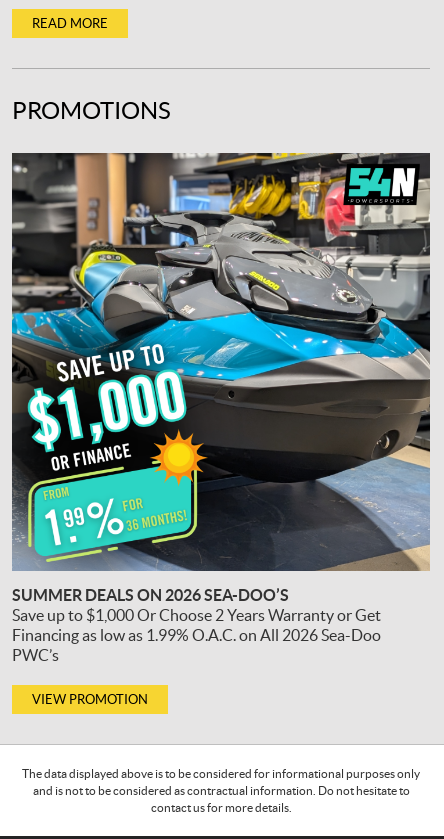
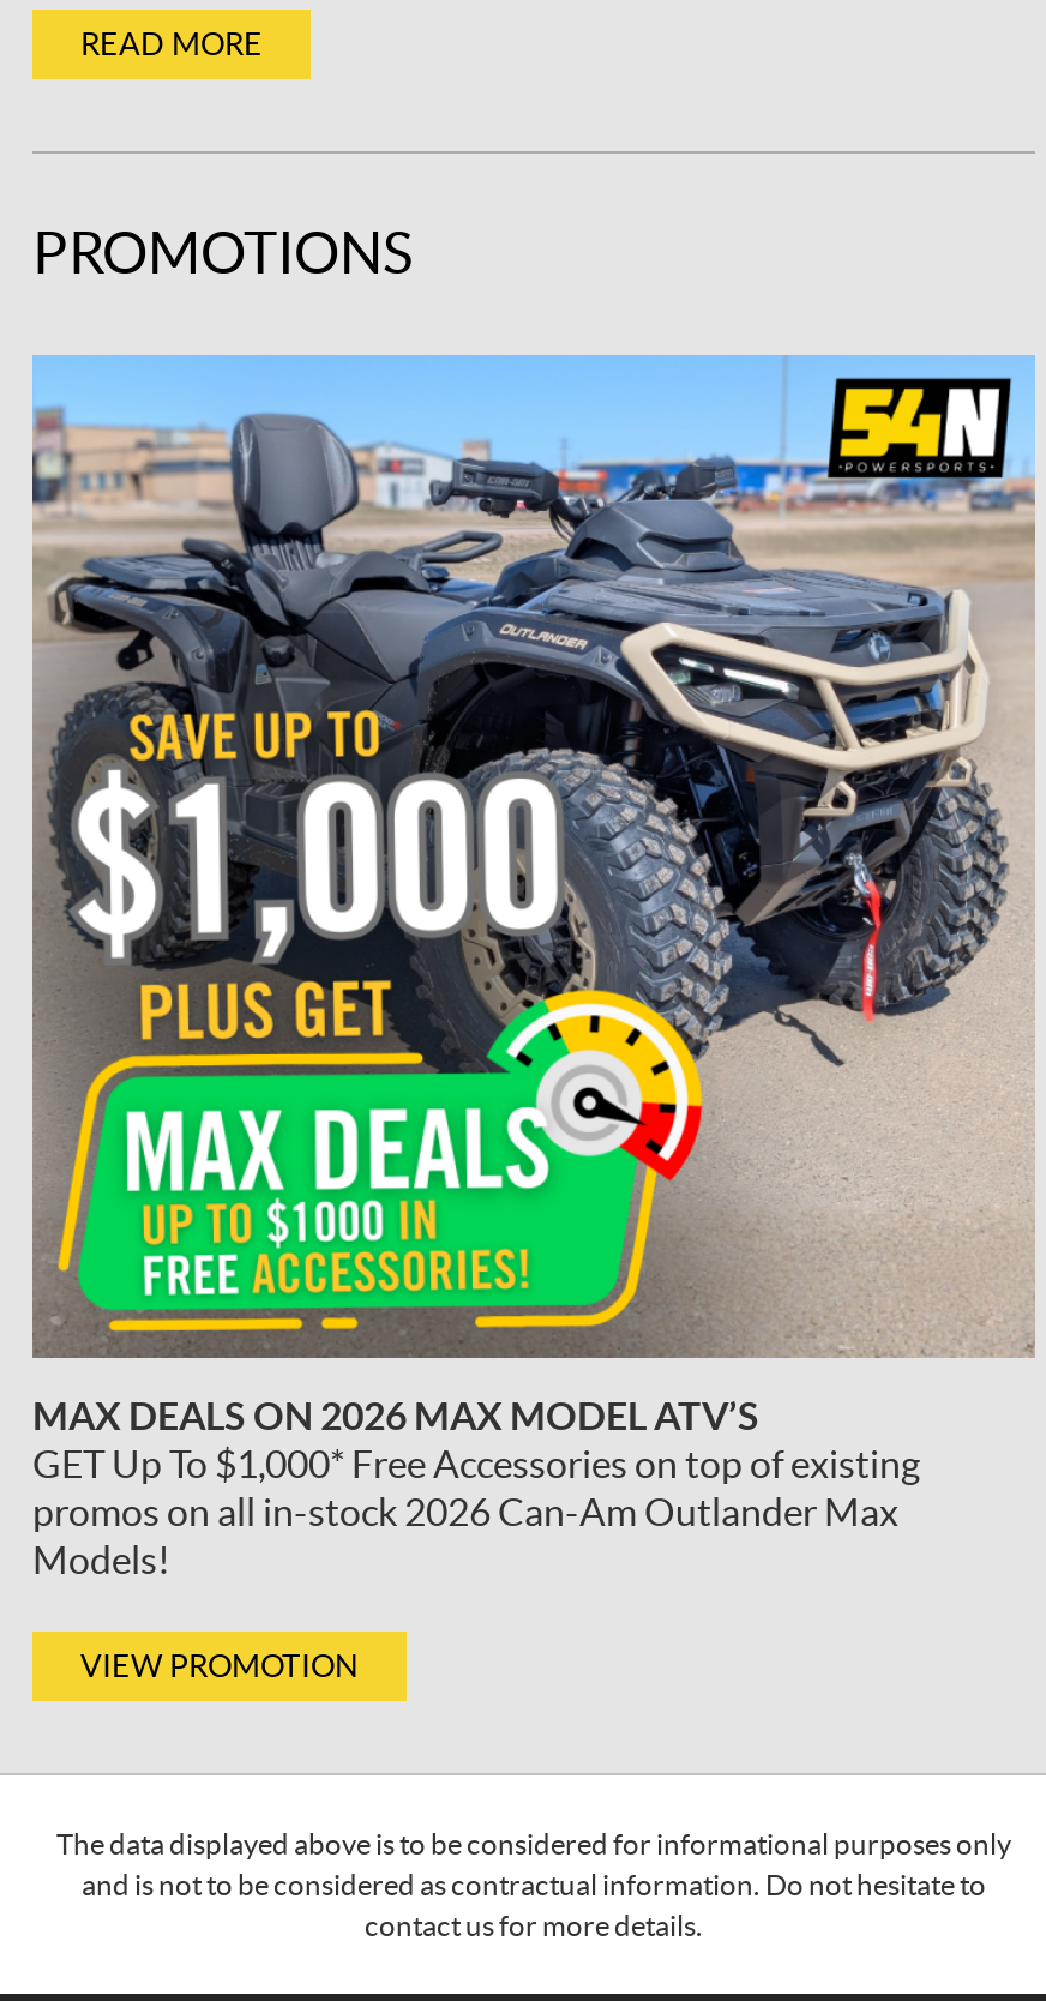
- [image]
- SUMMER DEALS ON 2026 SEA-DOO’S
- Save up to $1,000 Or Choose 2 Years Warranty or Get
- Financing as low as 1.99% O.A.C. on All 2026 Sea-Doo
- PWC’s
+ [image]
+ MAX DEALS ON 2026 MAX MODEL ATV’S
+ GET Up To $1,000* Free Accessories on top of existing
+ promos on all in-stock 2026 Can-Am Outlander Max
+ Models!
